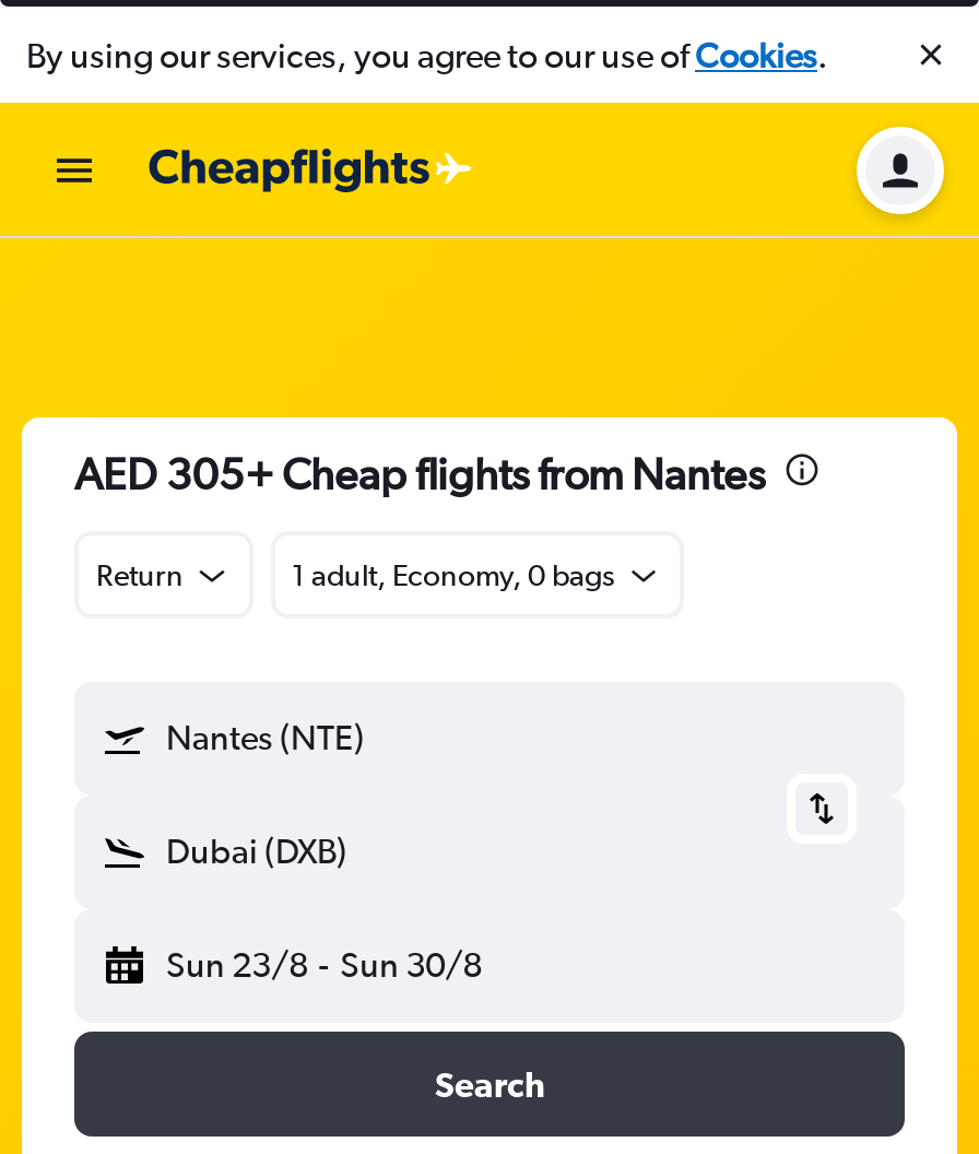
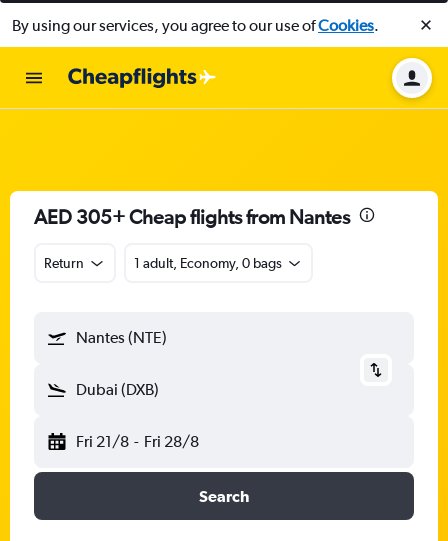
- Sun 23/8 - Sun 30/8
+ Fri 21/8 - Fri 28/8
